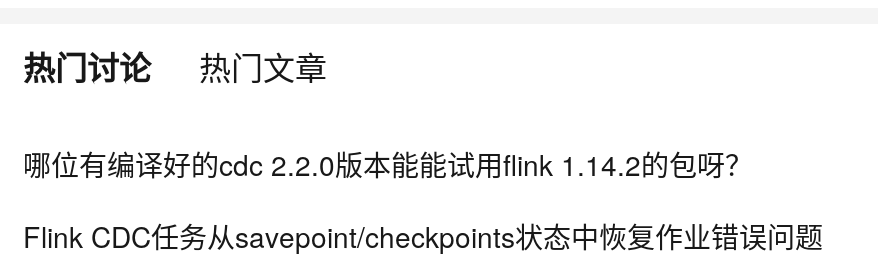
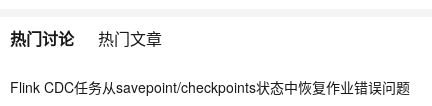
- 哪位有编译好的cdc 2.2.0版本能能试用flink 1.14.2的包呀？
